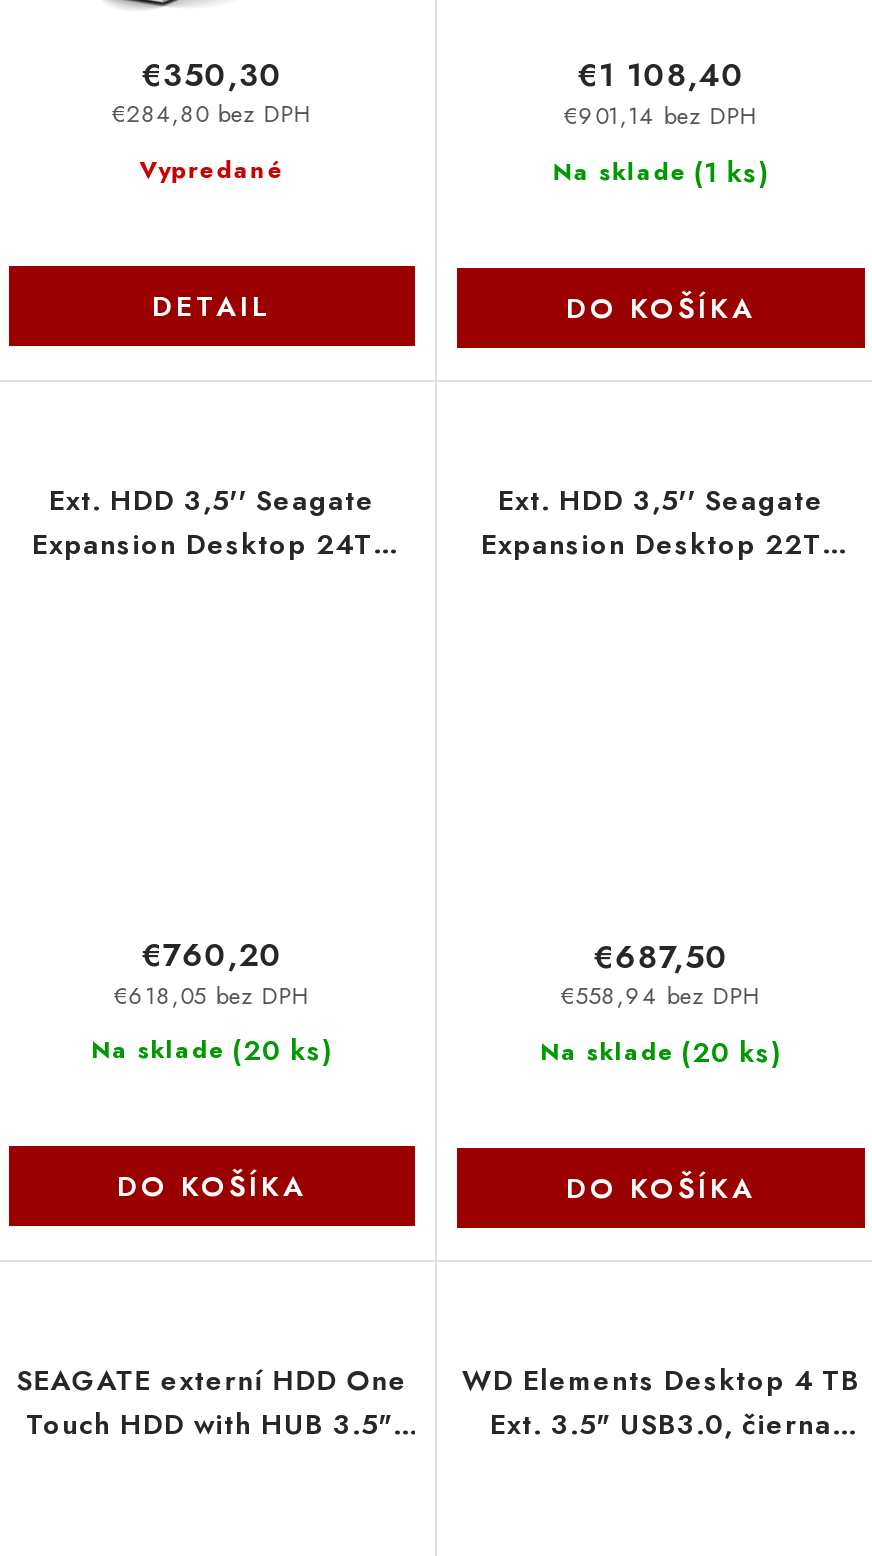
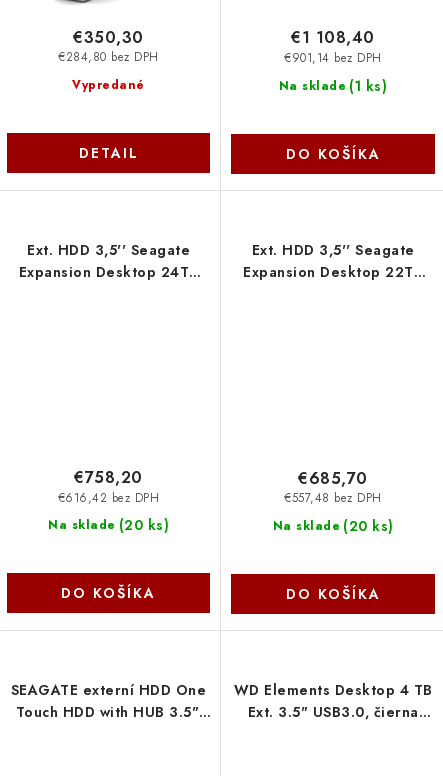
- €760,20
+ €758,20

- €687,50
+ €685,70

- €618,05 bez DPH
+ €616,42 bez DPH

- €558,94 bez DPH
+ €557,48 bez DPH
